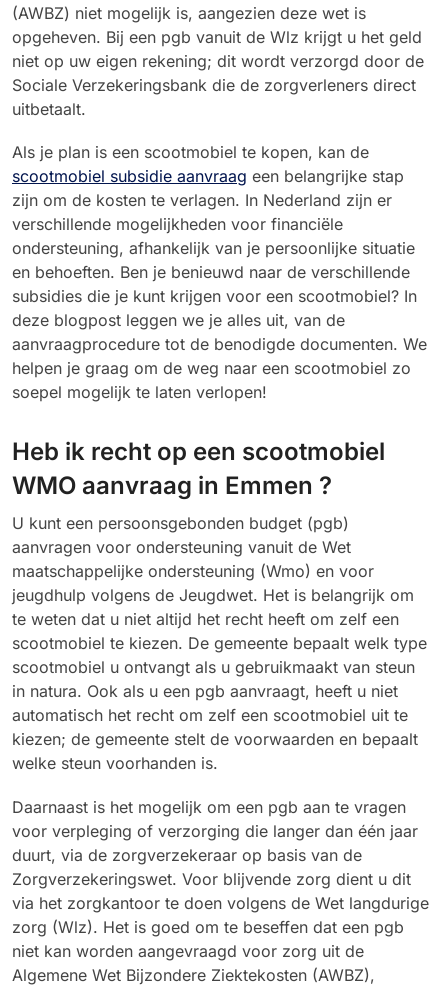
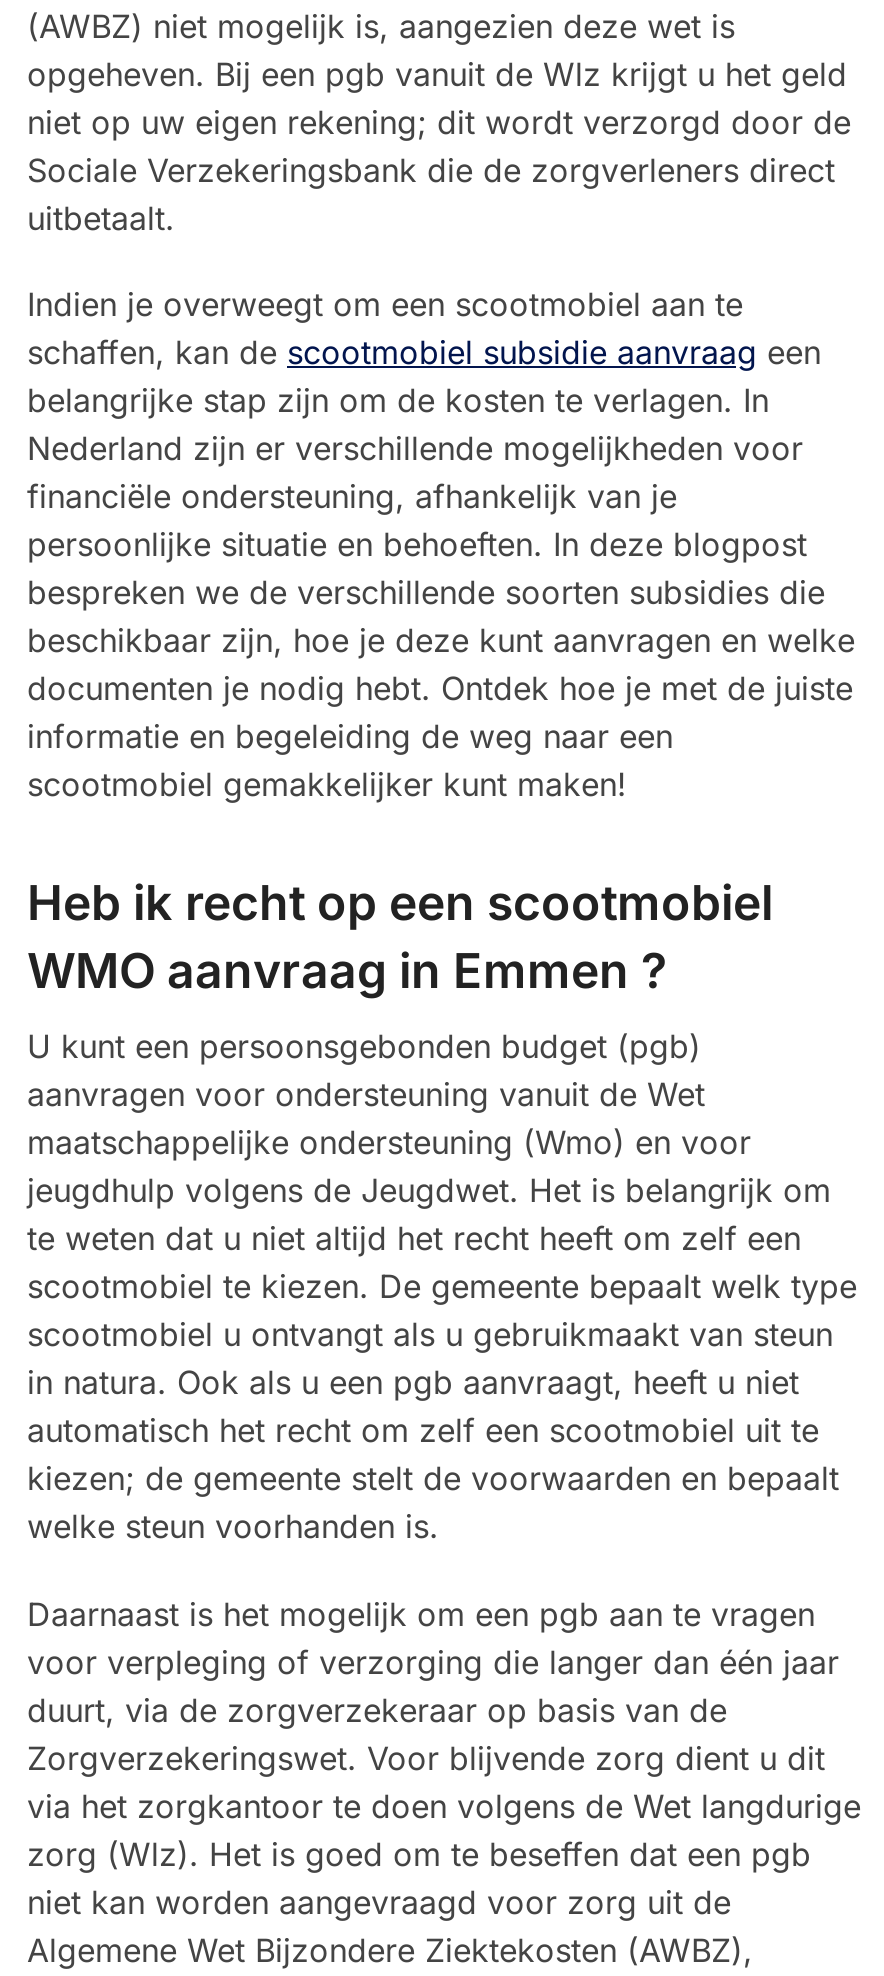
- Als je plan is een scootmobiel te kopen, kan de
- scootmobiel subsidie aanvraag een belangrijke stap
- zijn om de kosten te verlagen. In Nederland zijn er
- verschillende mogelijkheden voor financiële
- ondersteuning, afhankelijk van je persoonlijke situatie
- en behoeften. Ben je benieuwd naar de verschillende
- subsidies die je kunt krijgen voor een scootmobiel? In
- deze blogpost leggen we je alles uit, van de
- aanvraagprocedure tot de benodigde documenten. We
- helpen je graag om de weg naar een scootmobiel zo
- soepel mogelijk te laten verlopen!
+ Indien je overweegt om een scootmobiel aan te
+ schaffen, kan de scootmobiel subsidie aanvraag een
+ belangrijke stap zijn om de kosten te verlagen. In
+ Nederland zijn er verschillende mogelijkheden voor
+ financiële ondersteuning, afhankelijk van je
+ persoonlijke situatie en behoeften. In deze blogpost
+ bespreken we de verschillende soorten subsidies die
+ beschikbaar zijn, hoe je deze kunt aanvragen en welke
+ documenten je nodig hebt. Ontdek hoe je met de juiste
+ informatie en begeleiding de weg naar een
+ scootmobiel gemakkelijker kunt maken!
